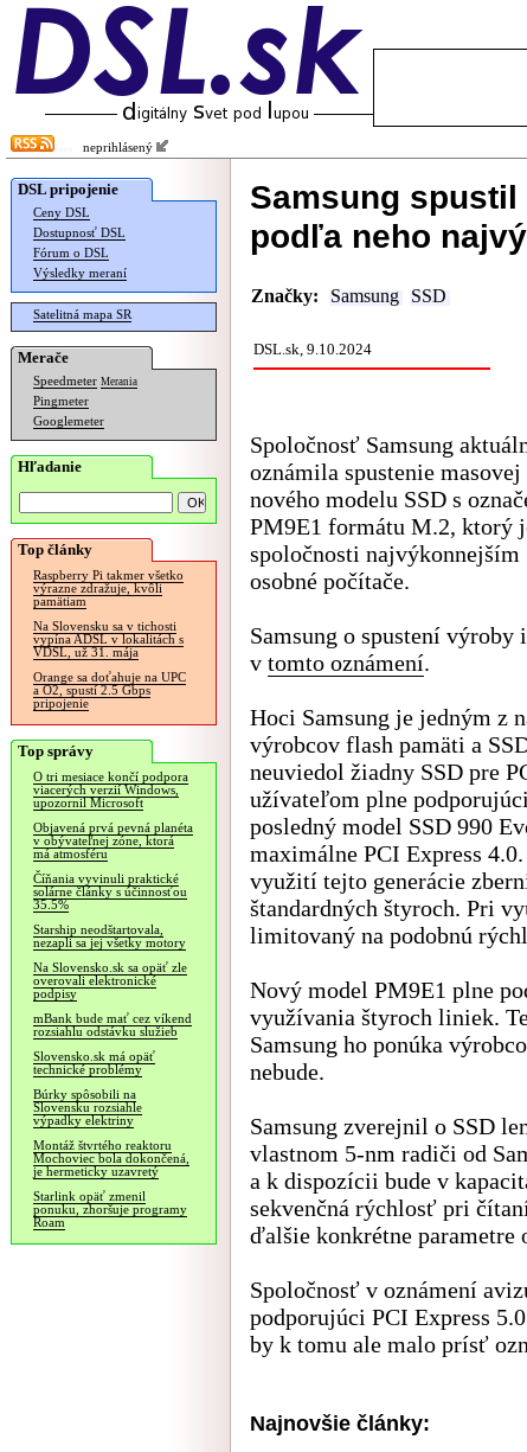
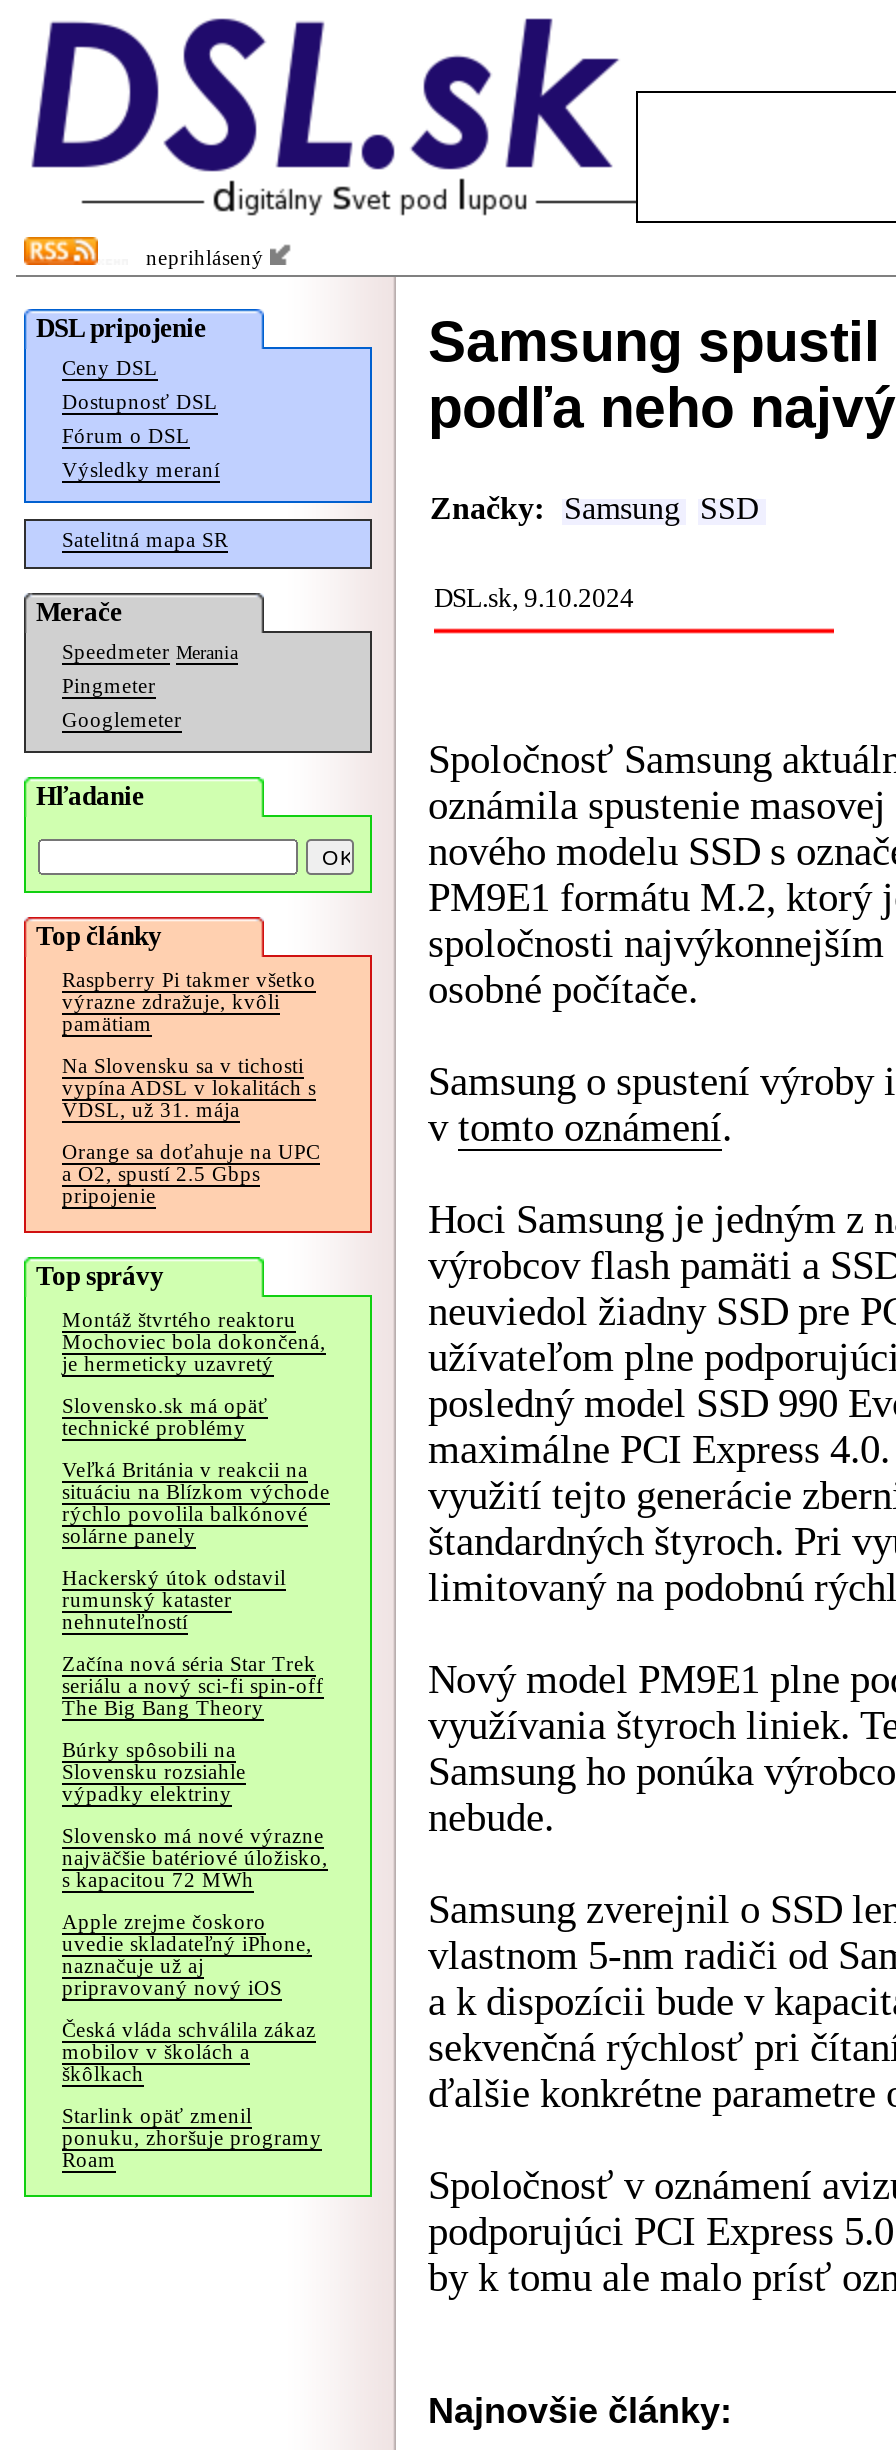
- O tri mesiace končí podpora
- viacerých verzií Windows,
- upozornil Microsoft
- Objavená prvá pevná planéta
- v obývateľnej zóne, ktorá
- má atmosféru
- Číňania vyvinuli praktické
- solárne články s účinnosťou
- 35.5%
- Starship neodštartovala,
- nezapli sa jej všetky motory
- Na Slovensko.sk sa opäť zle
- overovali elektronické
- podpisy
- mBank bude mať cez víkend
- rozsiahlu odstávku služieb

+ Veľká Británia v reakcii na
+ situáciu na Blízkom východe
+ rýchlo povolila balkónové
+ solárne panely
+ Hackerský útok odstavil
+ rumunský kataster
+ nehnuteľností
+ Začína nová séria Star Trek
+ seriálu a nový sci-fi spin-off
+ The Big Bang Theory

moved up: Slovensko.sk má opäť | technické problémy

+ Slovensko má nové výrazne
+ najväčšie batériové úložisko,
+ s kapacitou 72 MWh
+ Apple zrejme čoskoro
+ uvedie skladateľný iPhone,
+ naznačuje už aj
+ pripravovaný nový iOS
+ Česká vláda schválila zákaz
+ mobilov v školách a
+ škôlkach

moved up: Búrky spôsobili na | Slovensku rozsiahle | výpadky elektriny

moved up: Montáž štvrtého reaktoru | Mochoviec bola dokončená, | je hermeticky uzavretý

moved down: Starlink opäť zmenil | ponuku, zhoršuje programy | Roam
